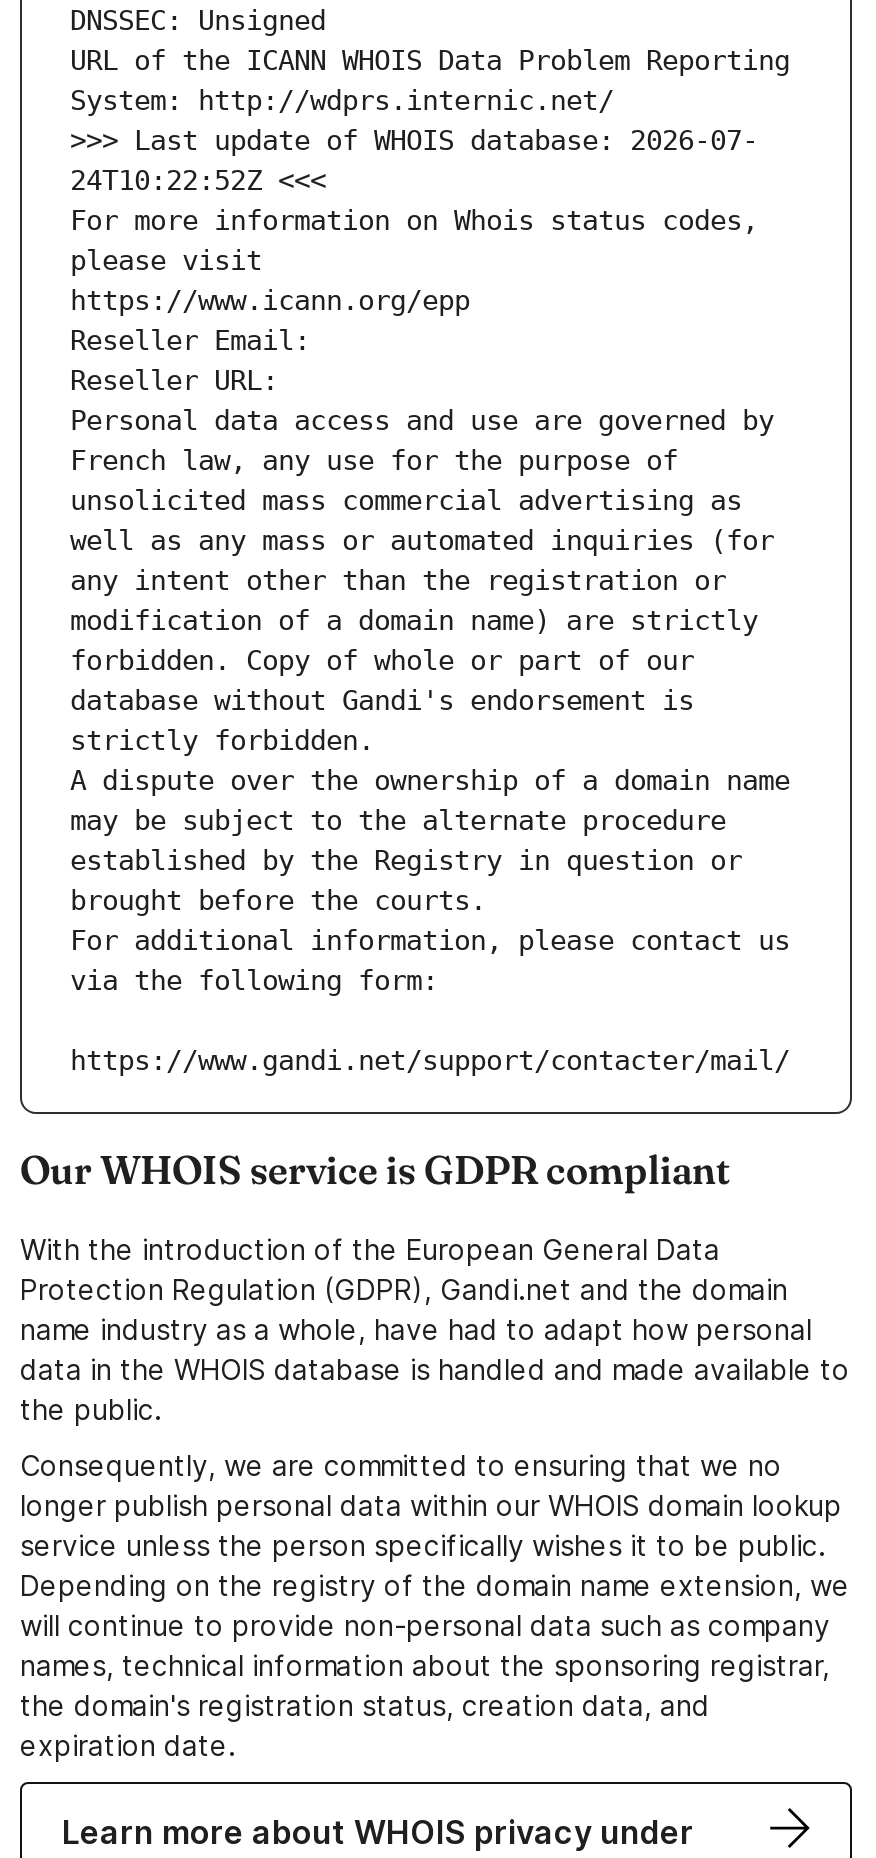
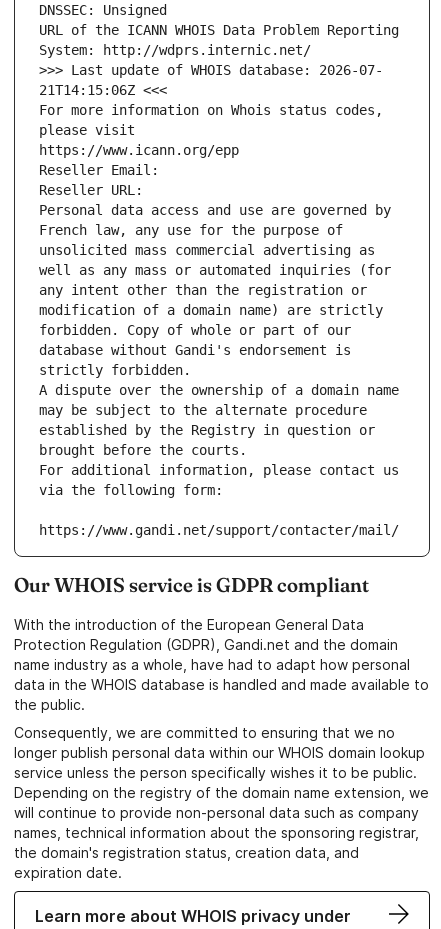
- 24T10:22:52Z <<<
+ 21T14:15:06Z <<<
